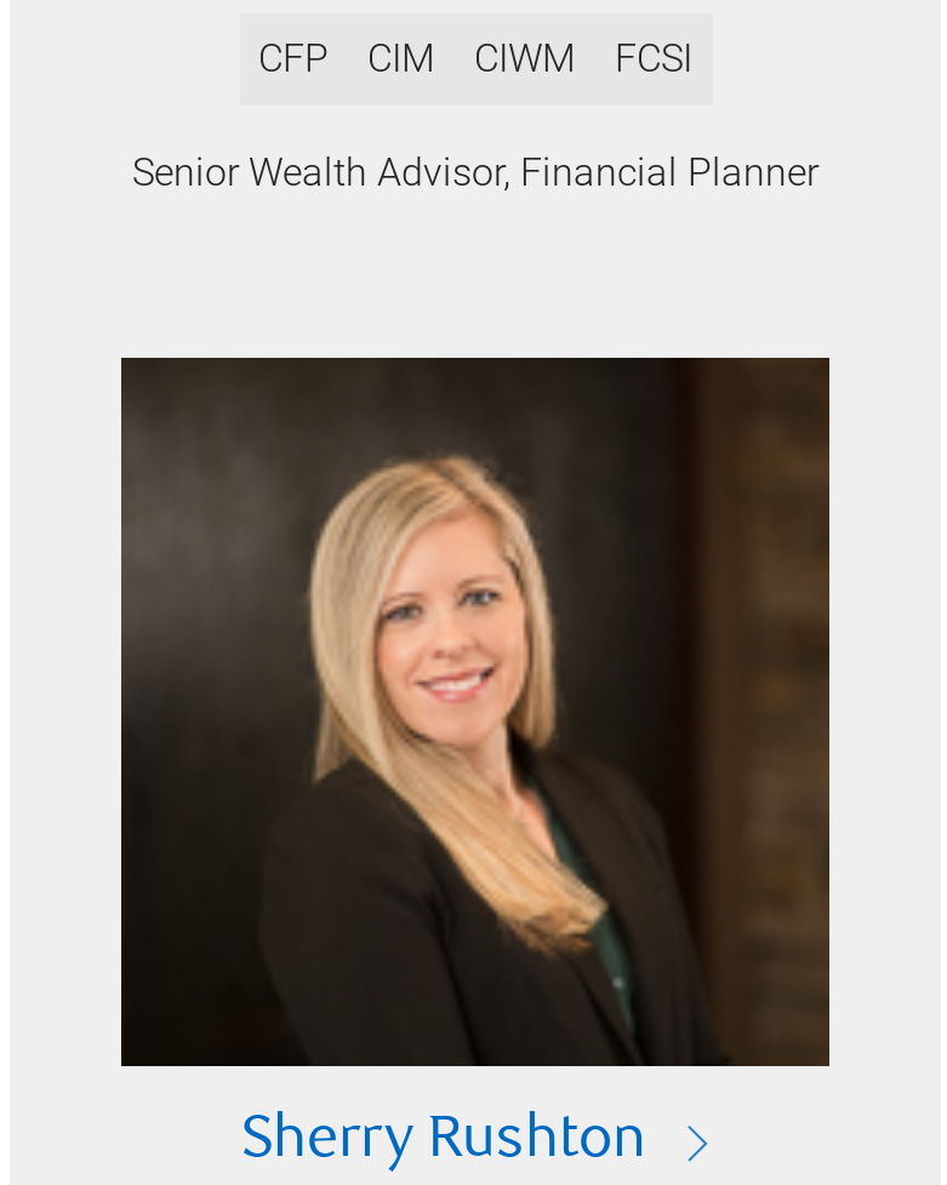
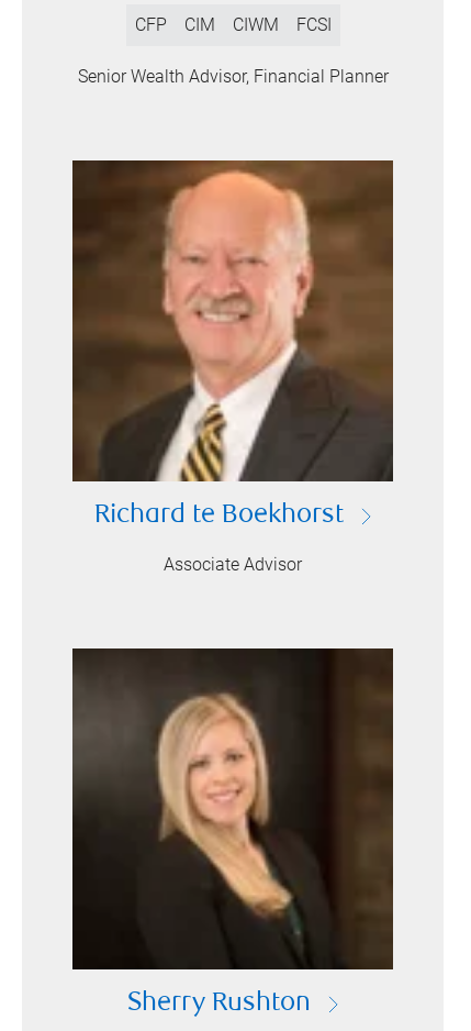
+ [image]
+ Richard te Boekhorst
+ Associate Advisor
